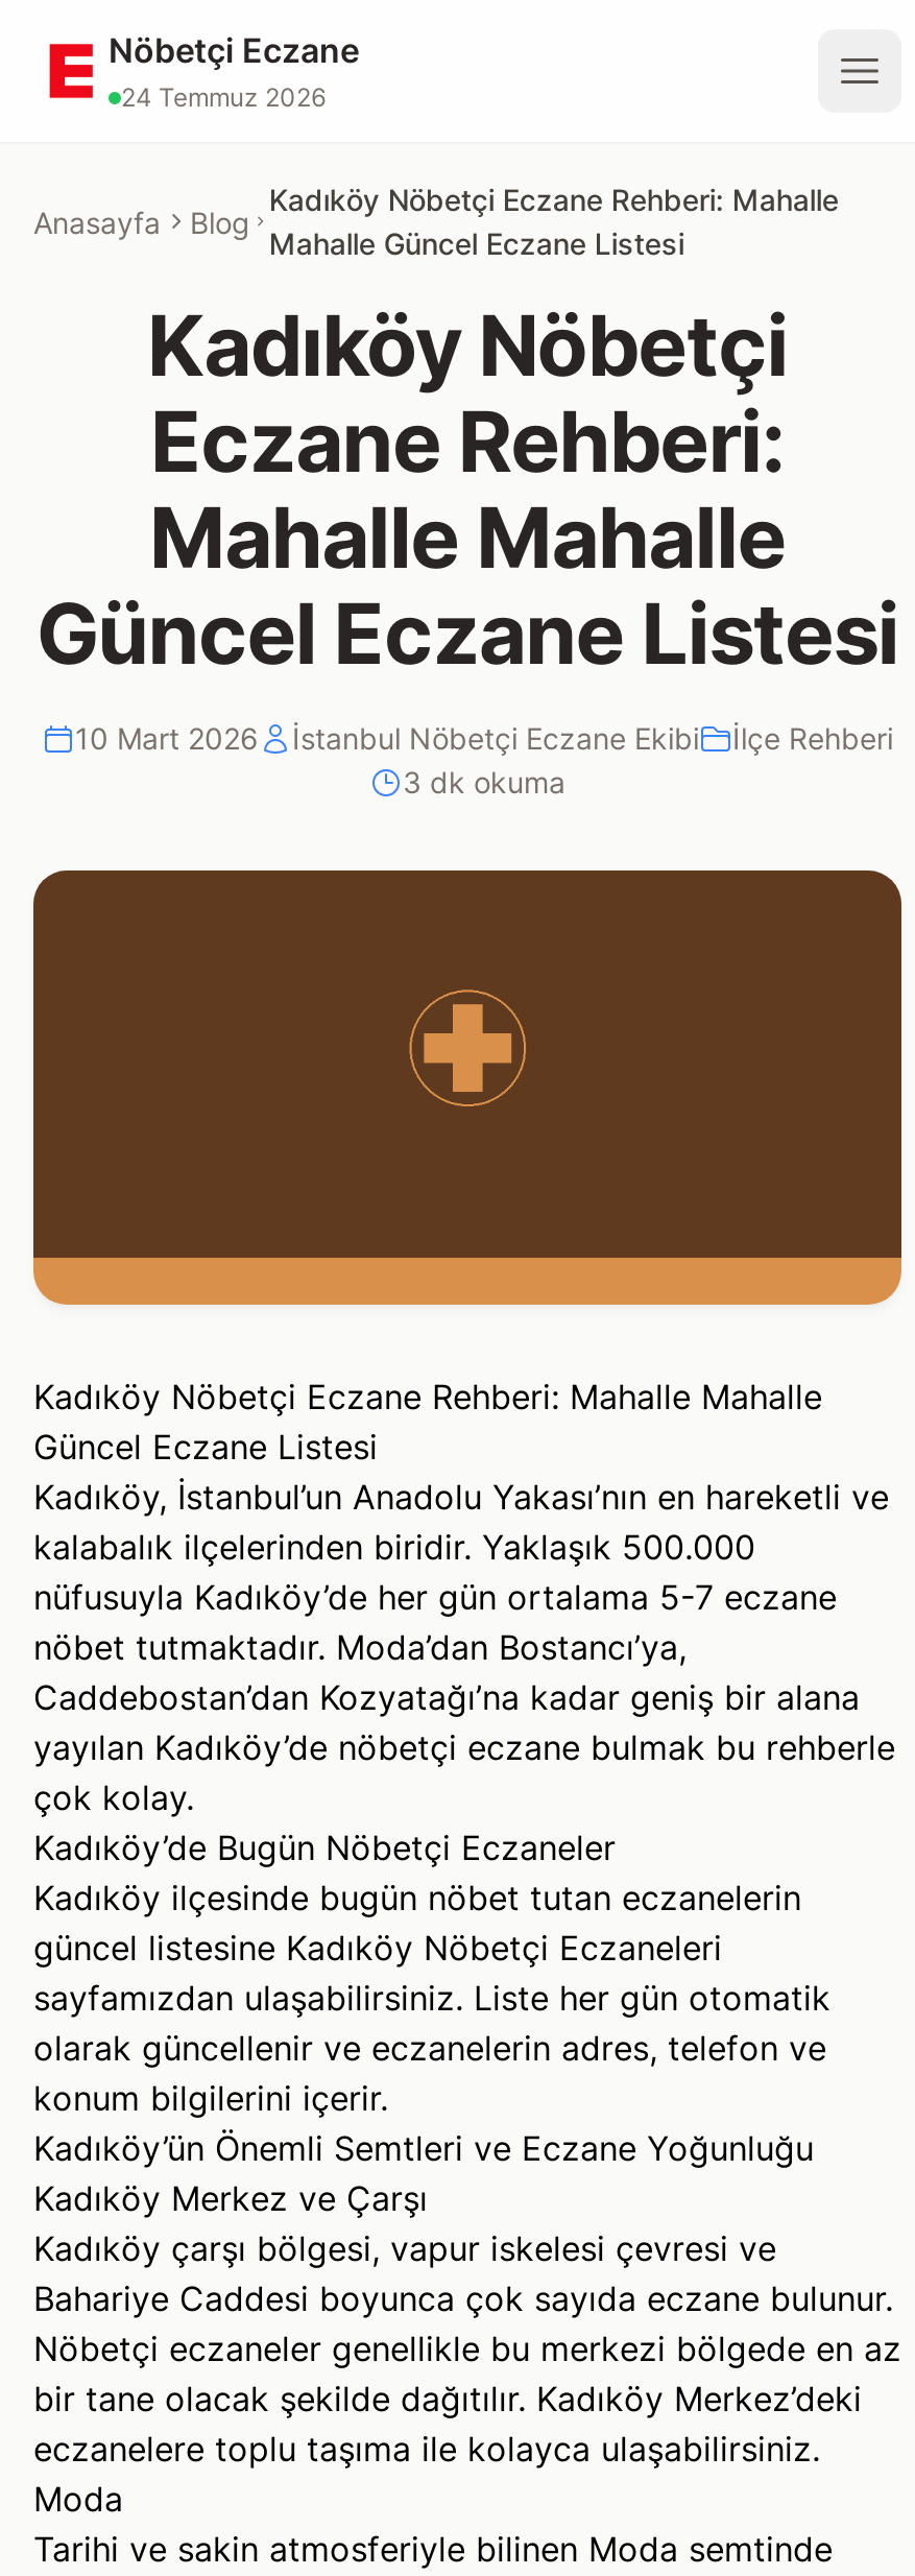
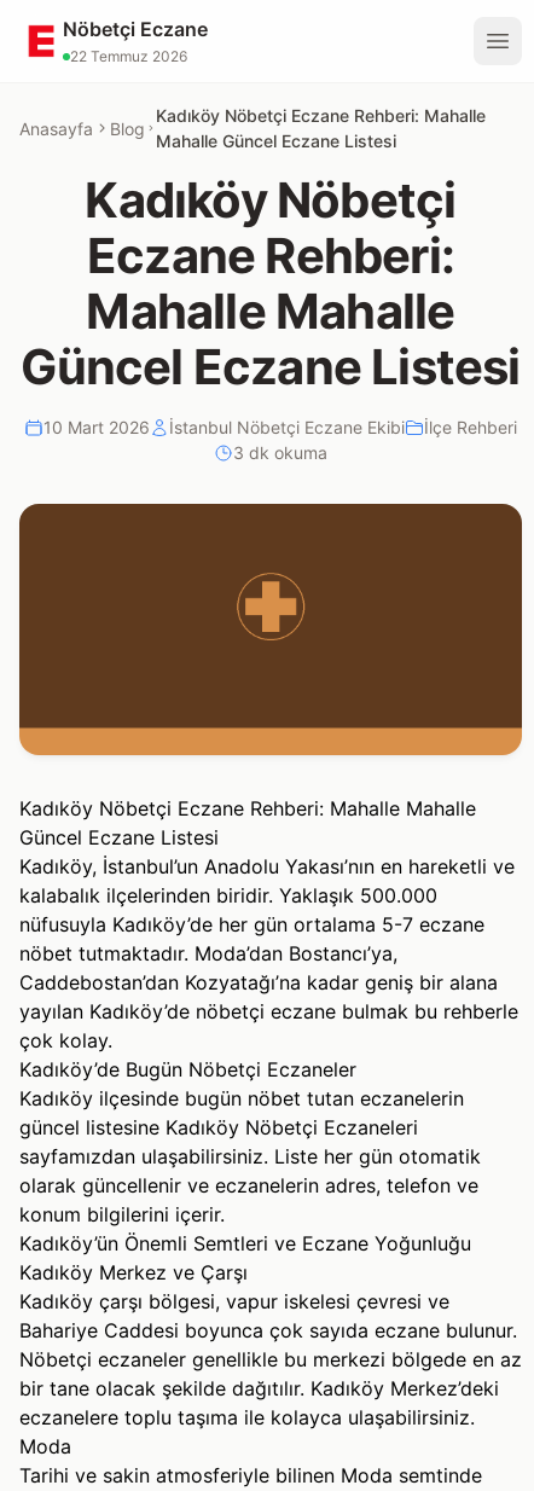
- 24 Temmuz 2026
+ 22 Temmuz 2026
